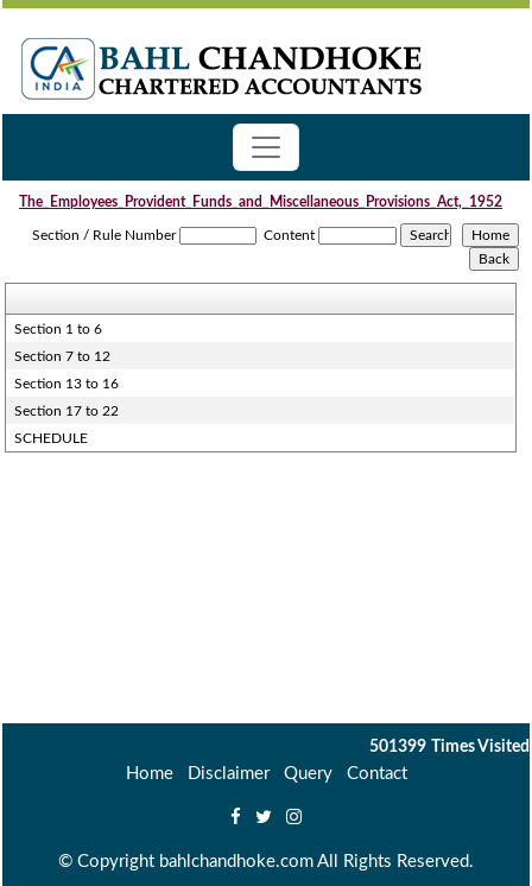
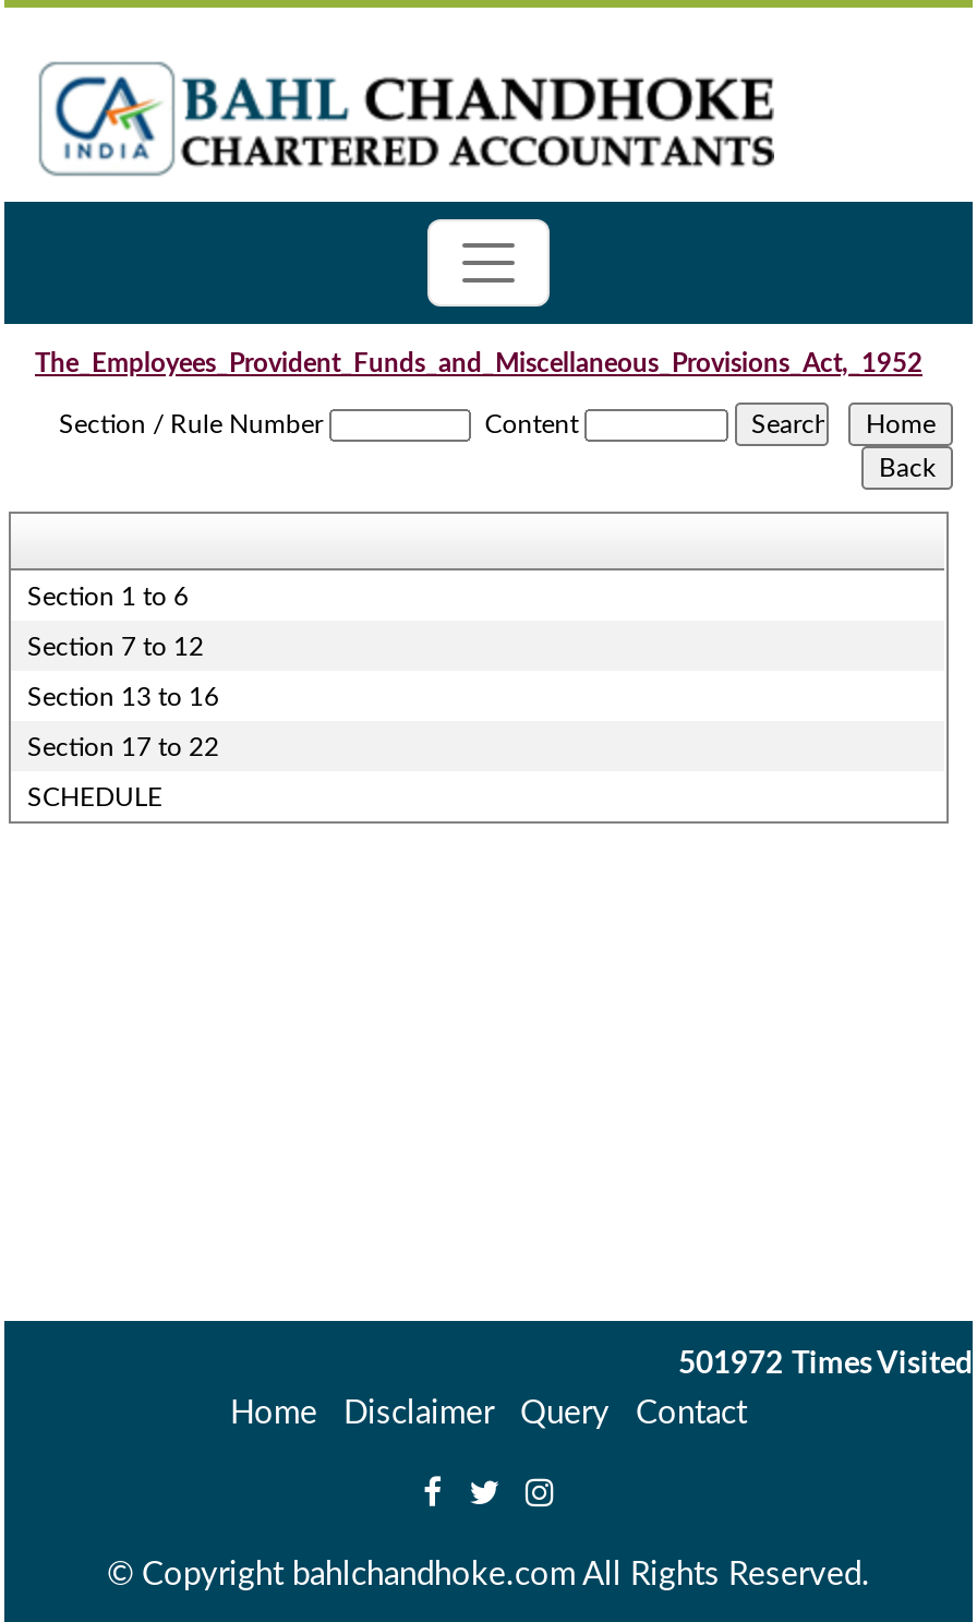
- 501399 Times Visited
+ 501972 Times Visited
